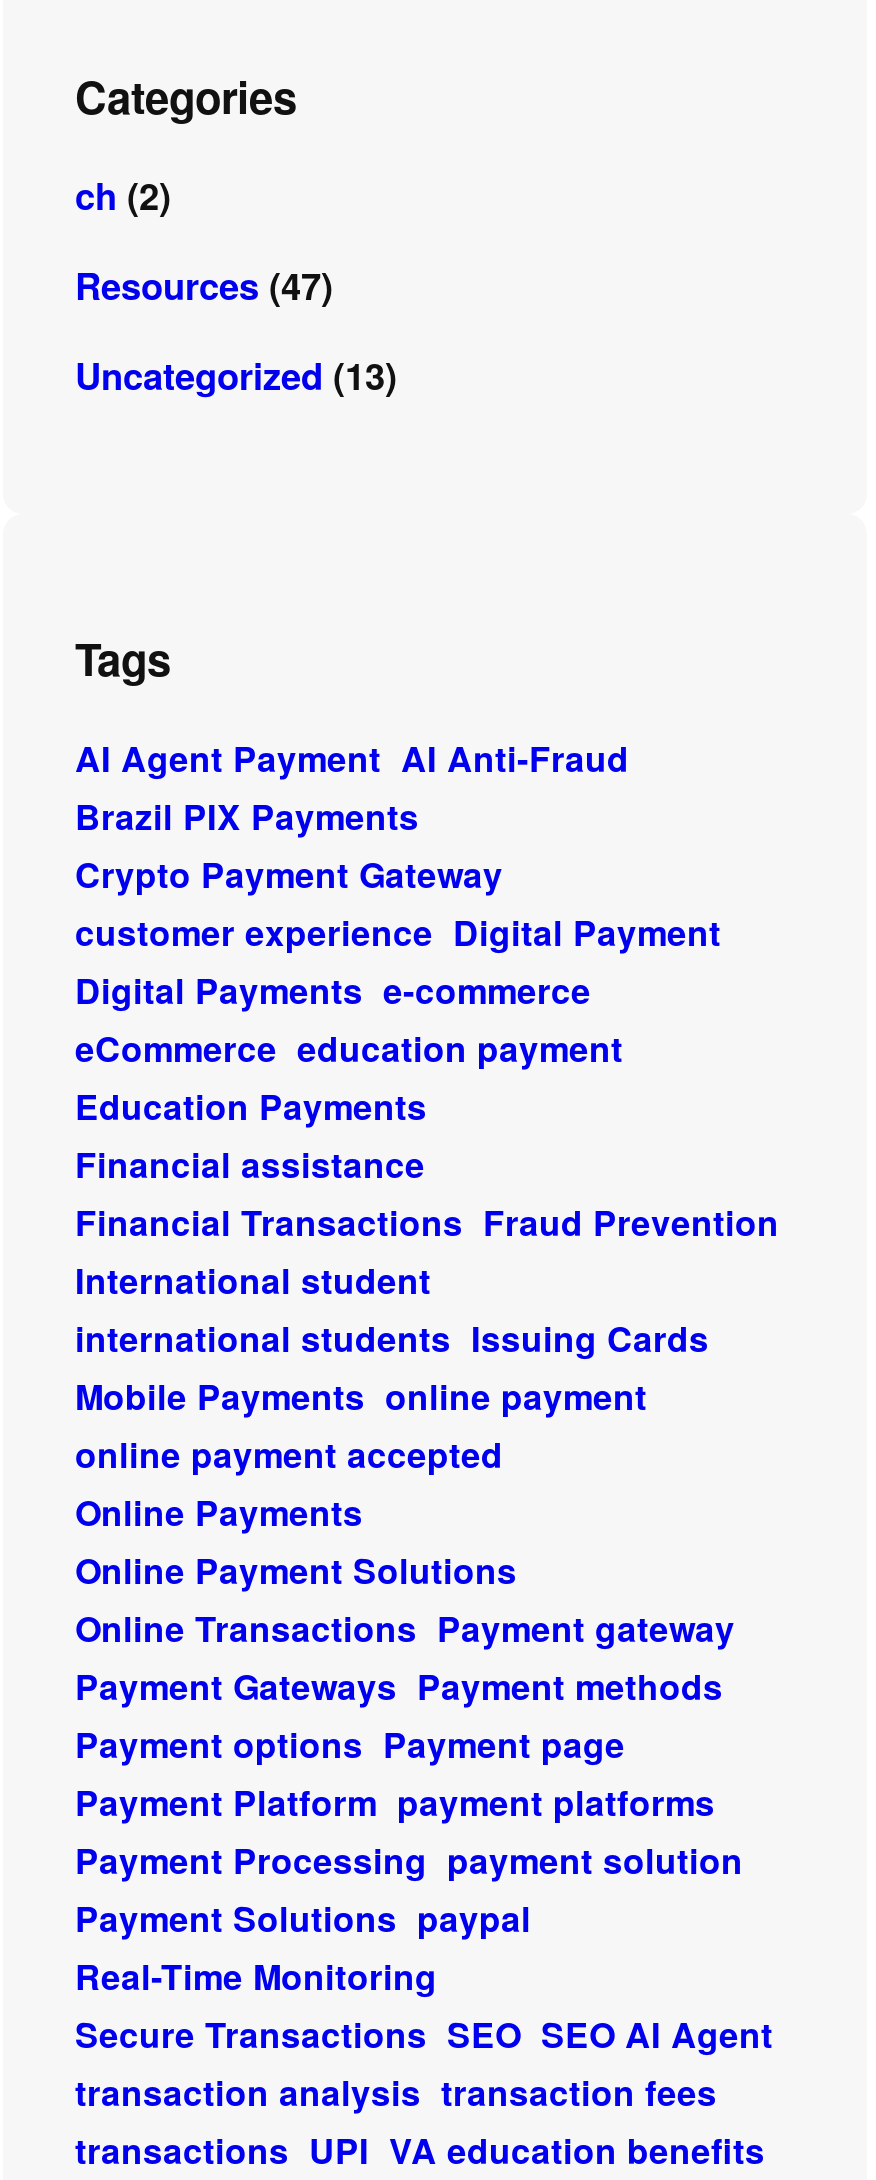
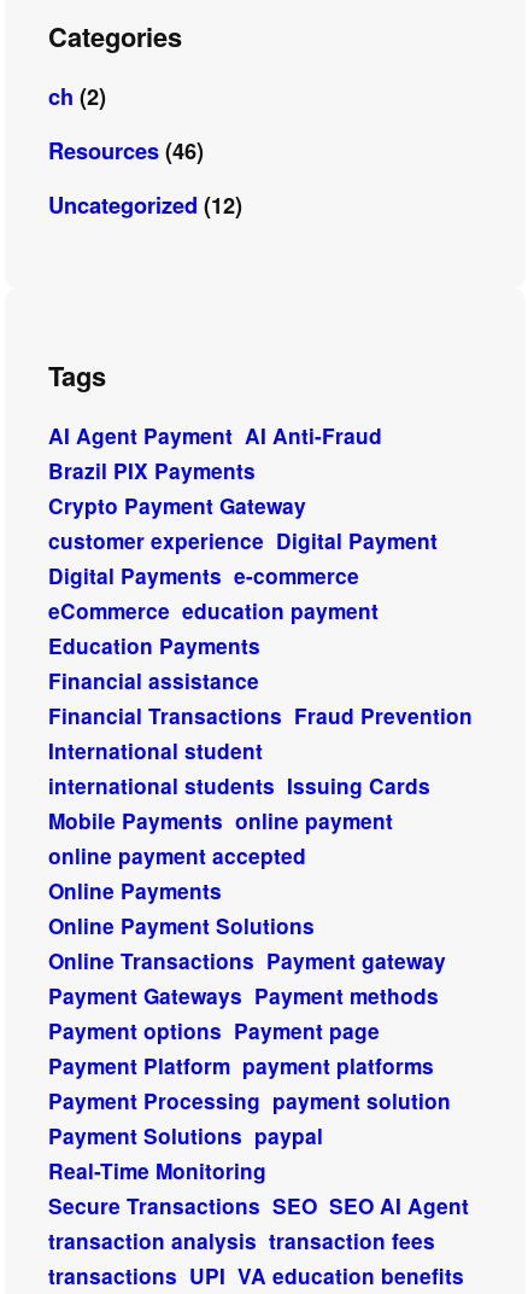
- Resources (47)
+ Resources (46)

- Uncategorized (13)
+ Uncategorized (12)
